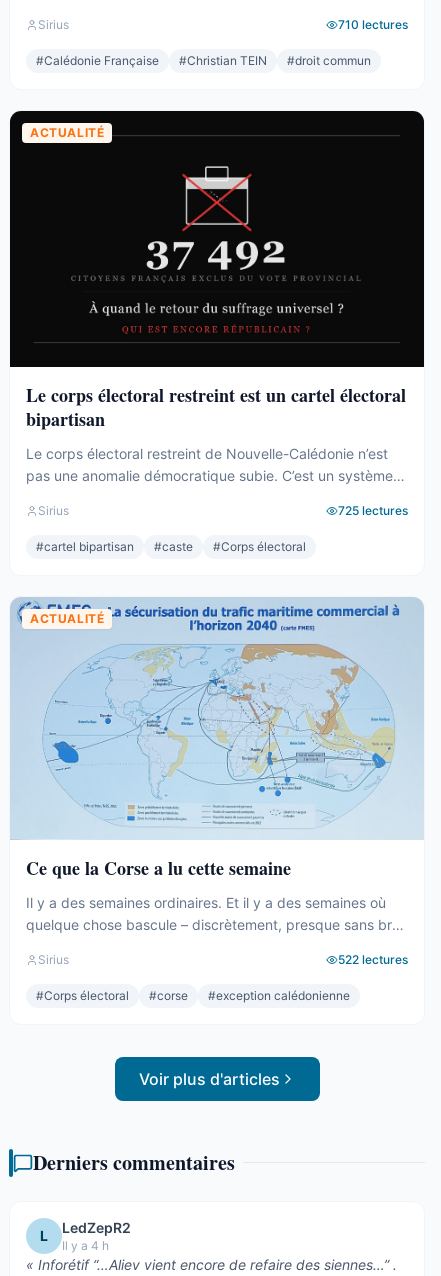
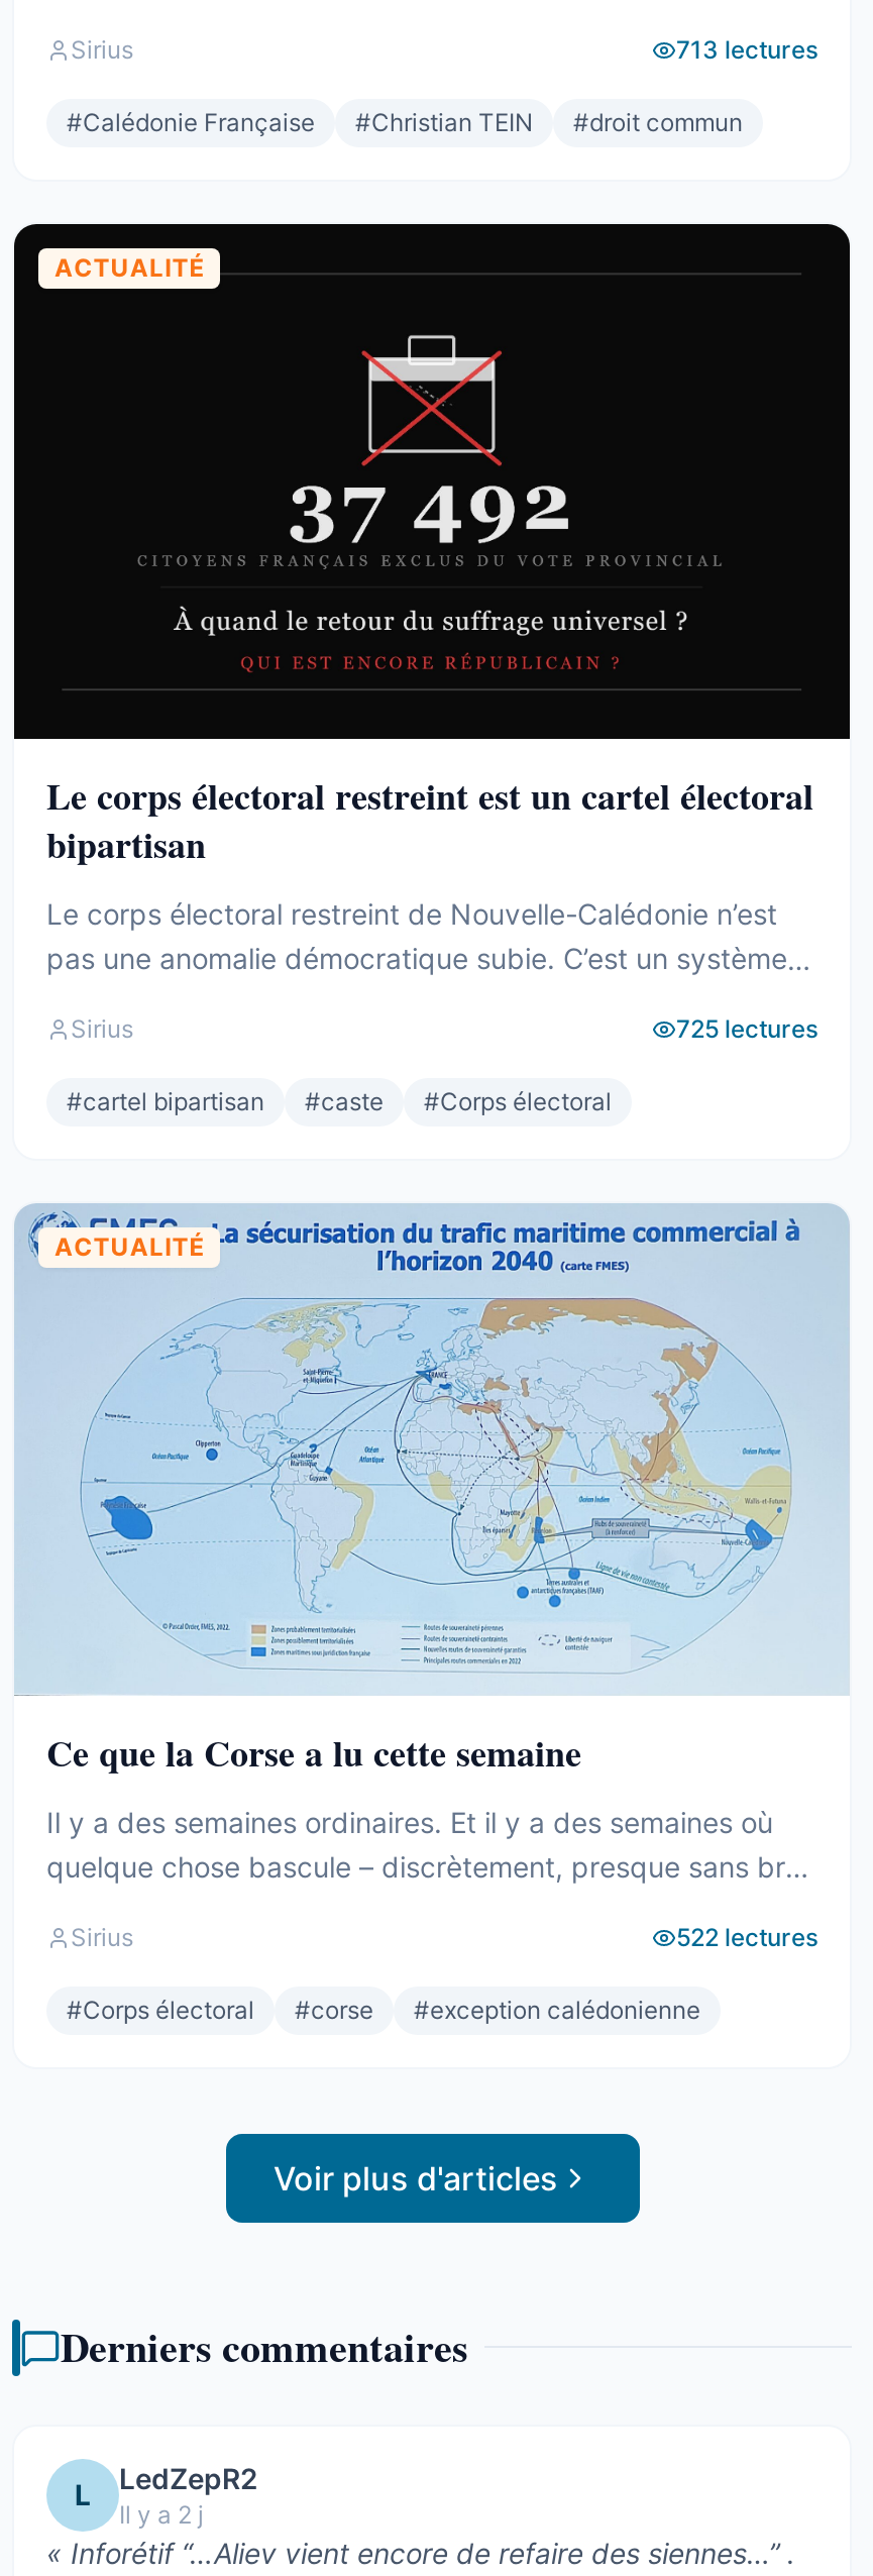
- 710 lectures
+ 713 lectures

- Il y a 4 h
+ Il y a 2 j
